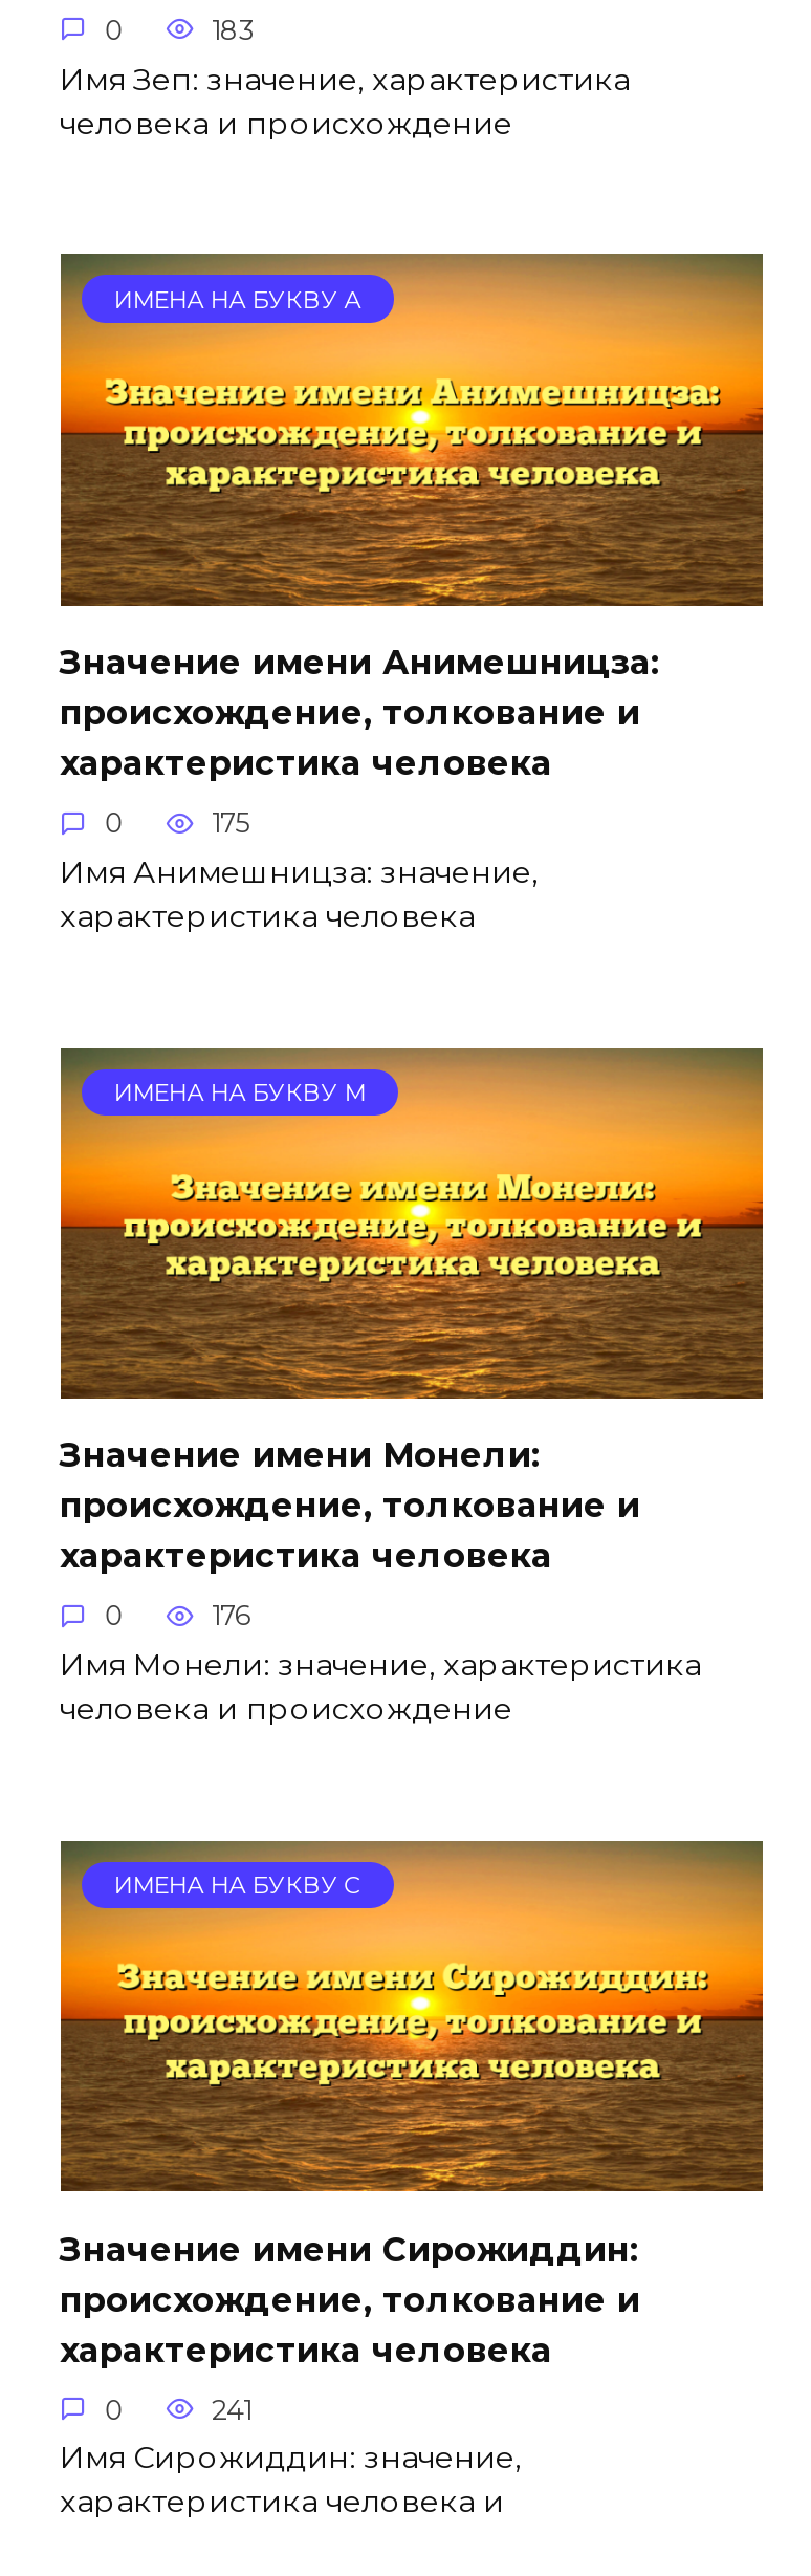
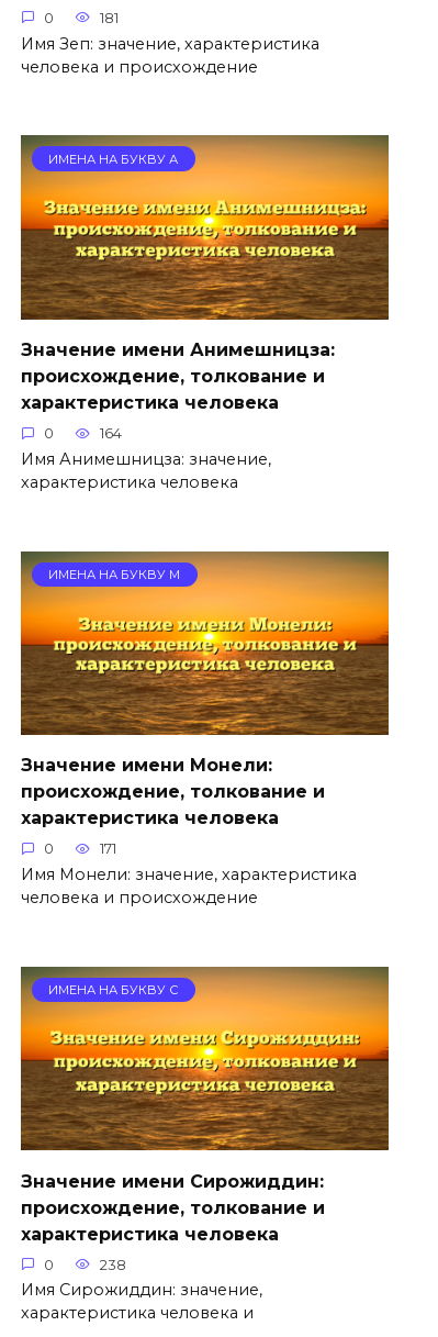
- 183
+ 181

- 175
+ 164

- 176
+ 171

- 241
+ 238
